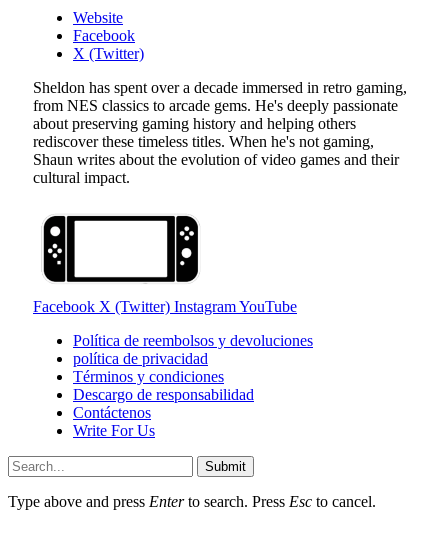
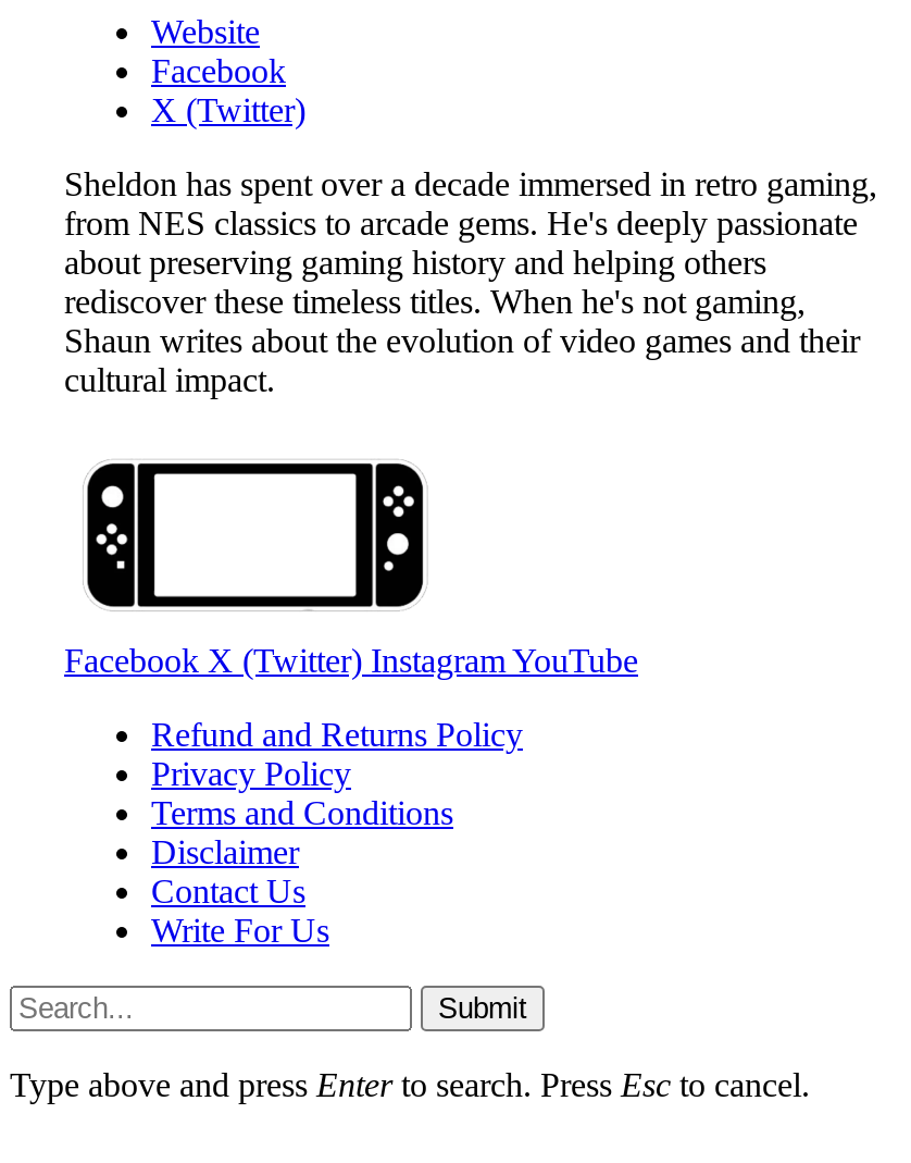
- Política de reembolsos y devoluciones
- política de privacidad
- Términos y condiciones
- Descargo de responsabilidad
- Contáctenos
+ Refund and Returns Policy
+ Privacy Policy
+ Terms and Conditions
+ Disclaimer
+ Contact Us
